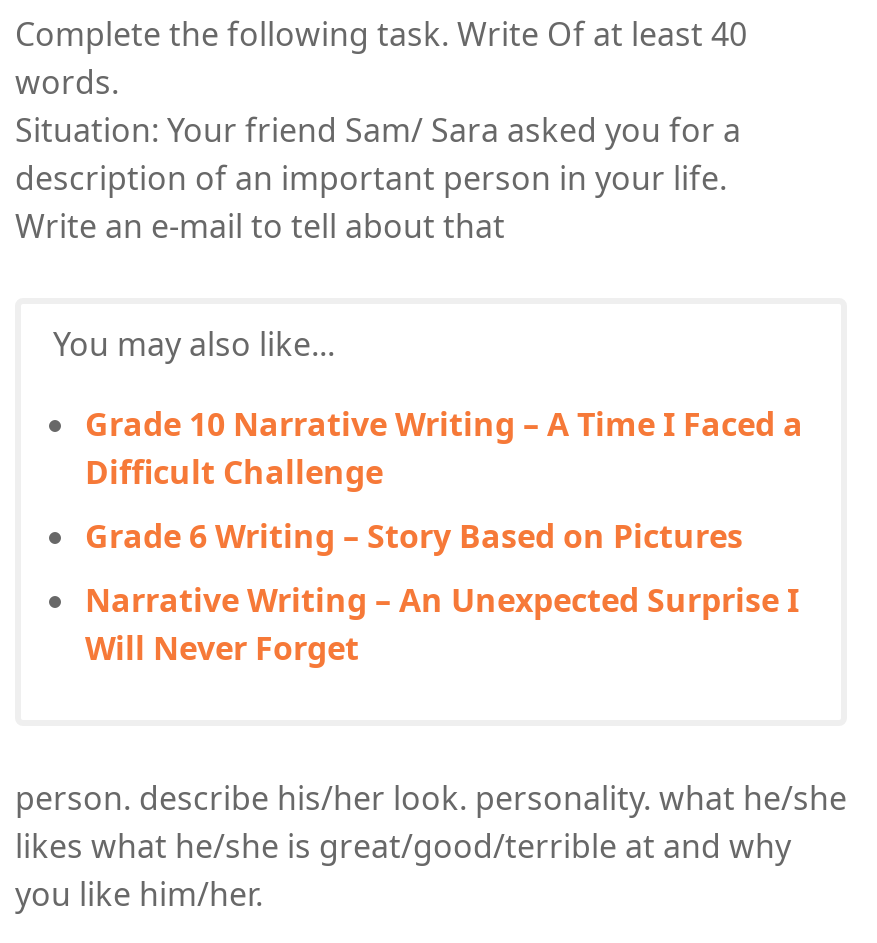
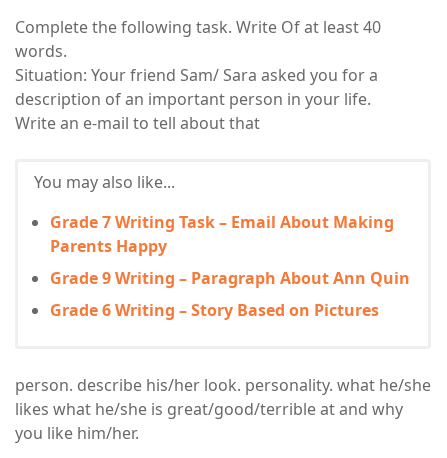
- Grade 10 Narrative Writing – A Time I Faced a
- Difficult Challenge
+ Grade 7 Writing Task – Email About Making
+ Parents Happy
+ Grade 9 Writing – Paragraph About Ann Quin

moved down: Grade 6 Writing – Story Based on Pictures

- Narrative Writing – An Unexpected Surprise I
- Will Never Forget
